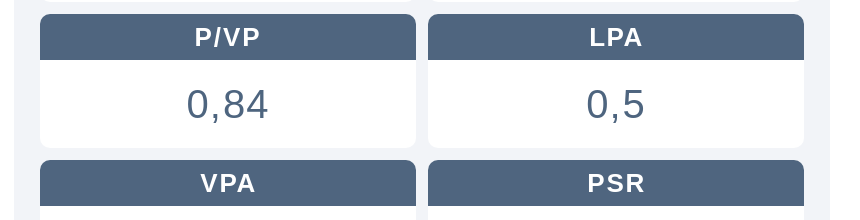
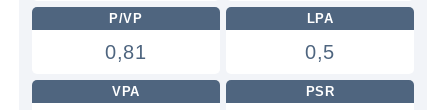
- 0,84
+ 0,81
